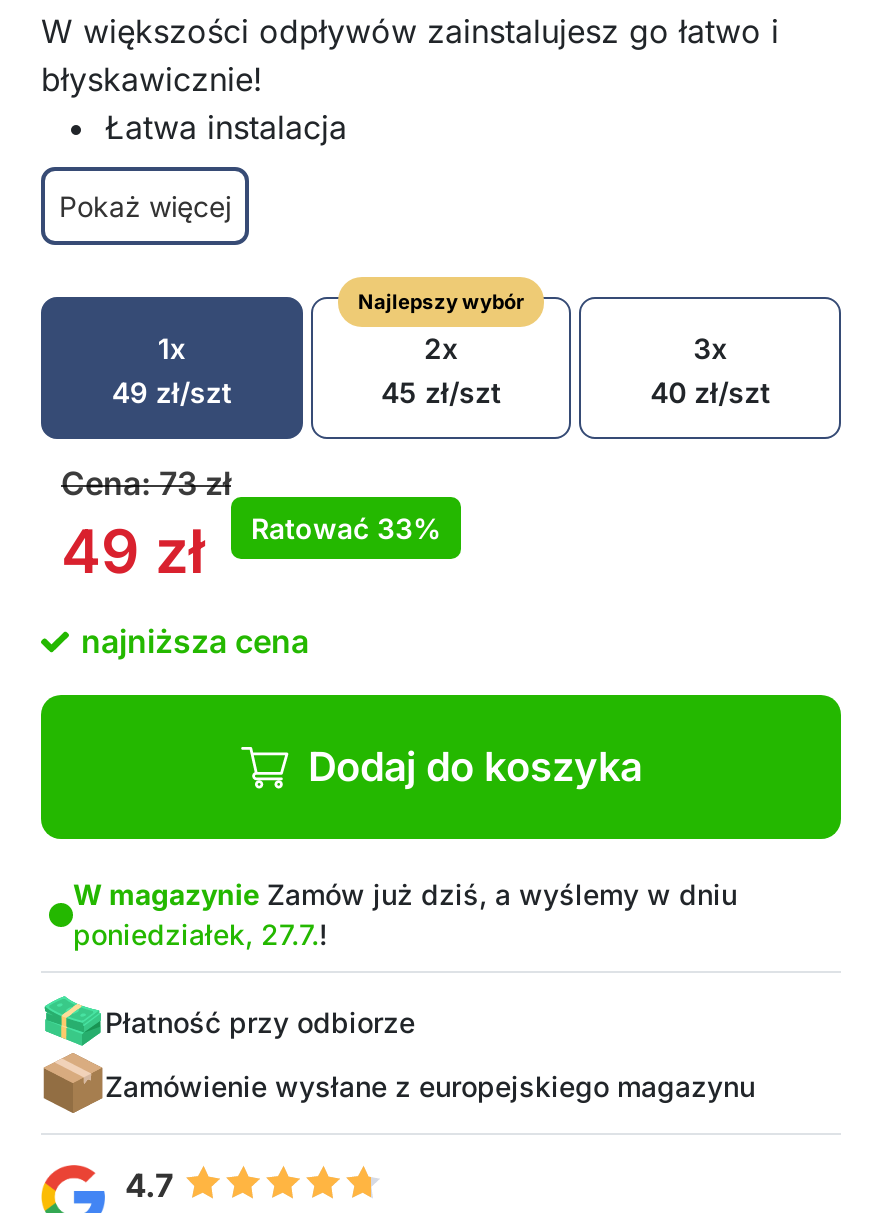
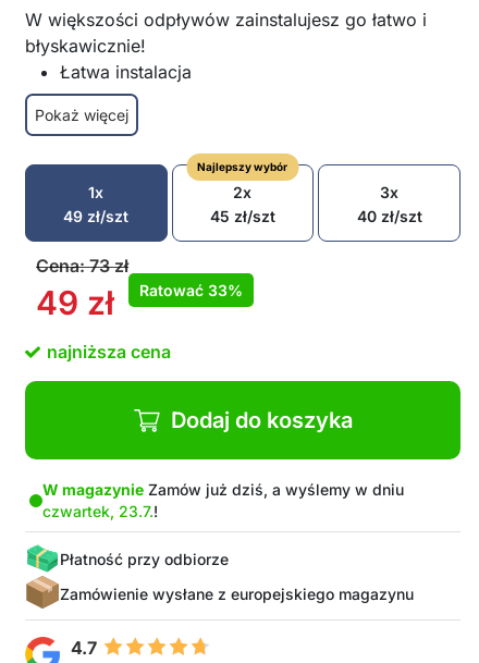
- poniedziałek, 27.7.!
+ czwartek, 23.7.!
